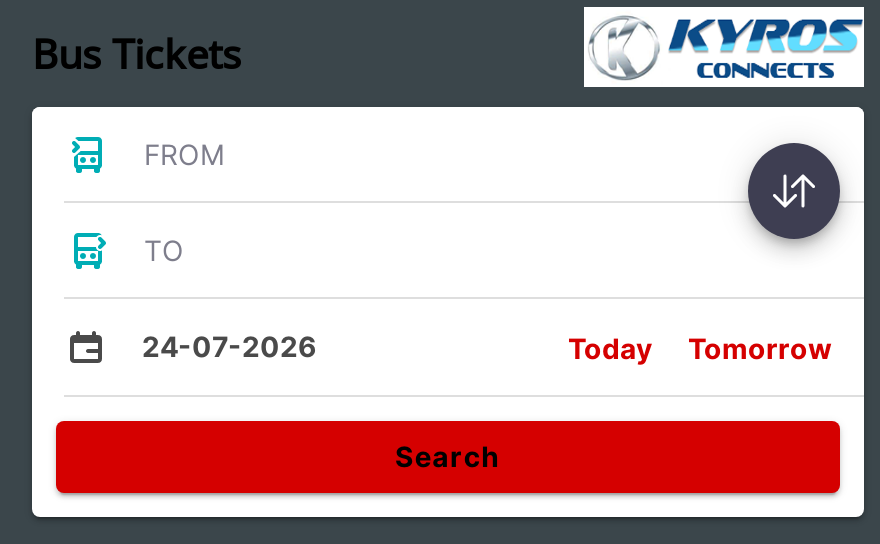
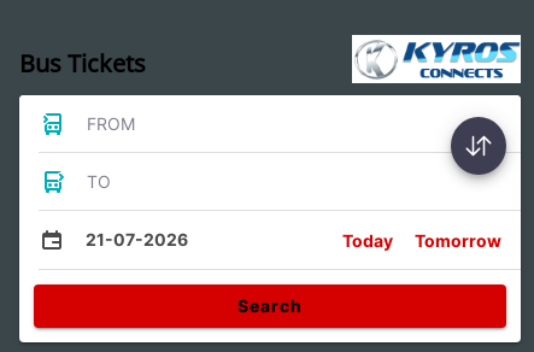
- 24-07-2026
+ 21-07-2026
